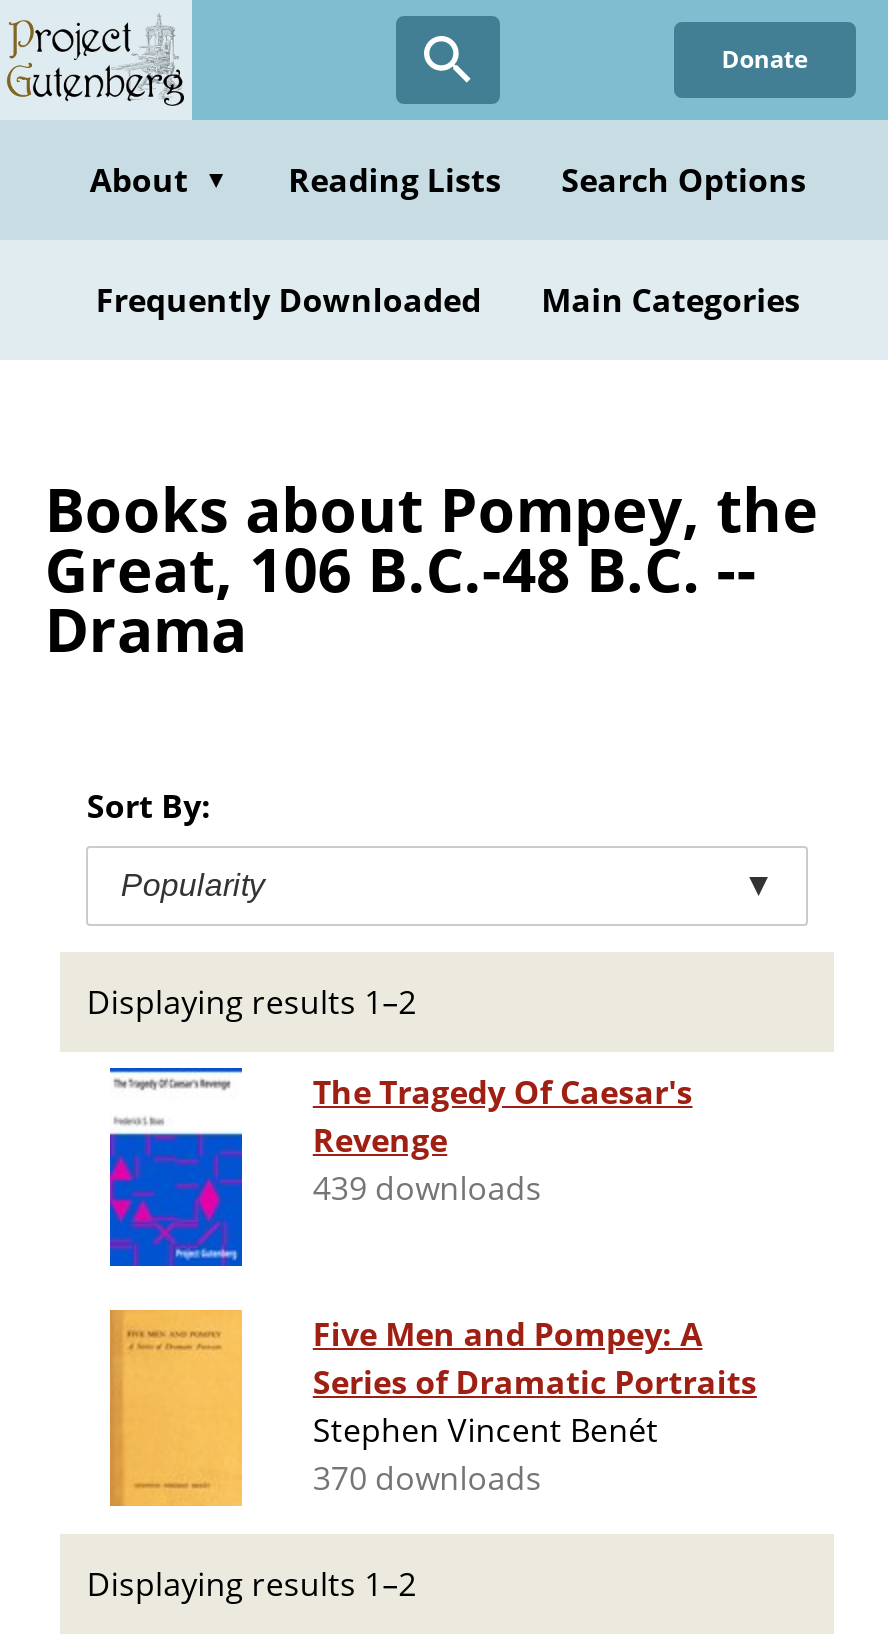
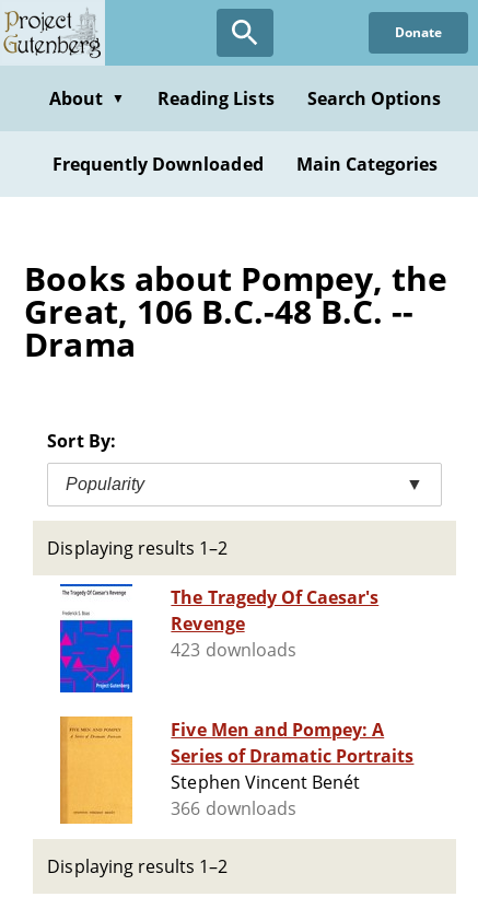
- 439 downloads
+ 423 downloads

- 370 downloads
+ 366 downloads
